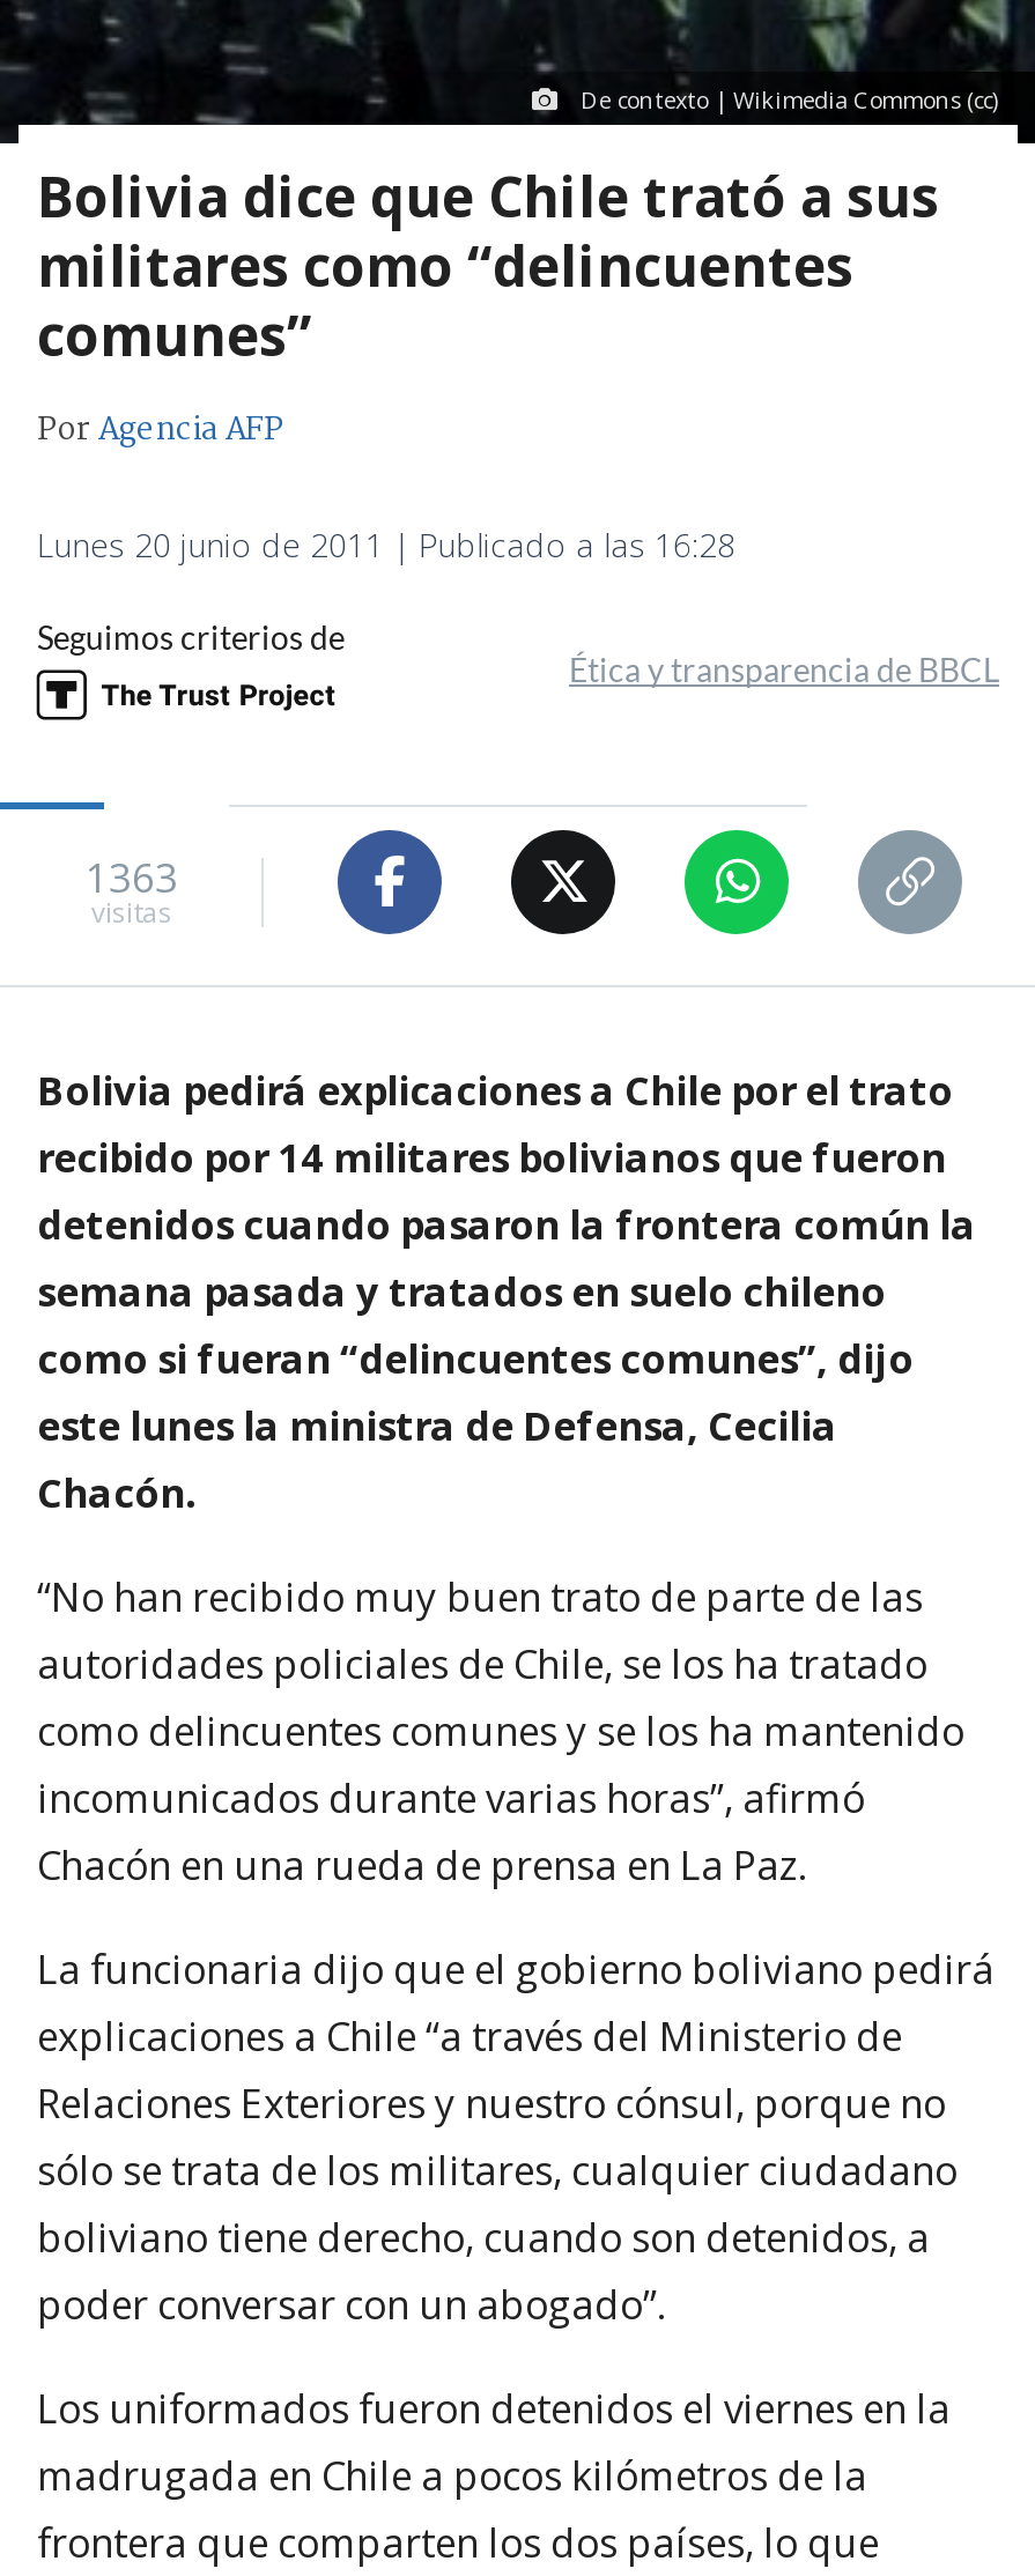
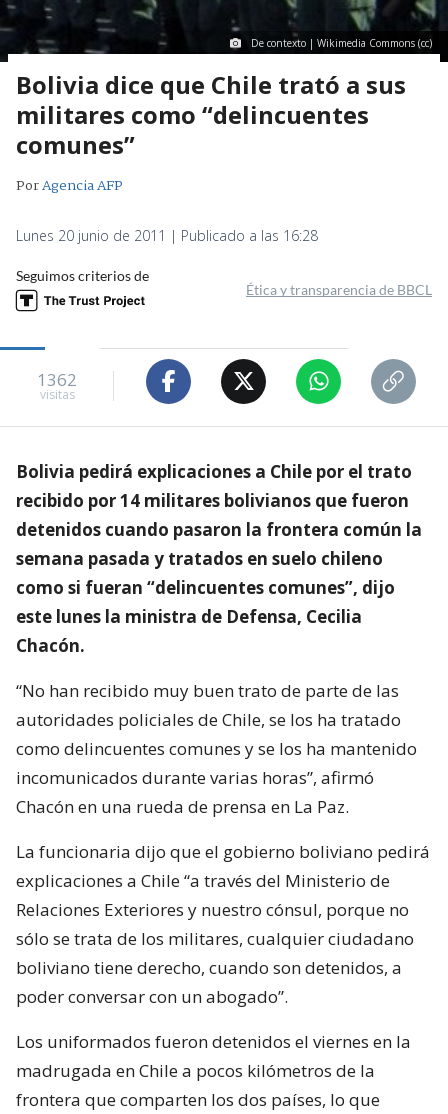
- 1363
+ 1362
